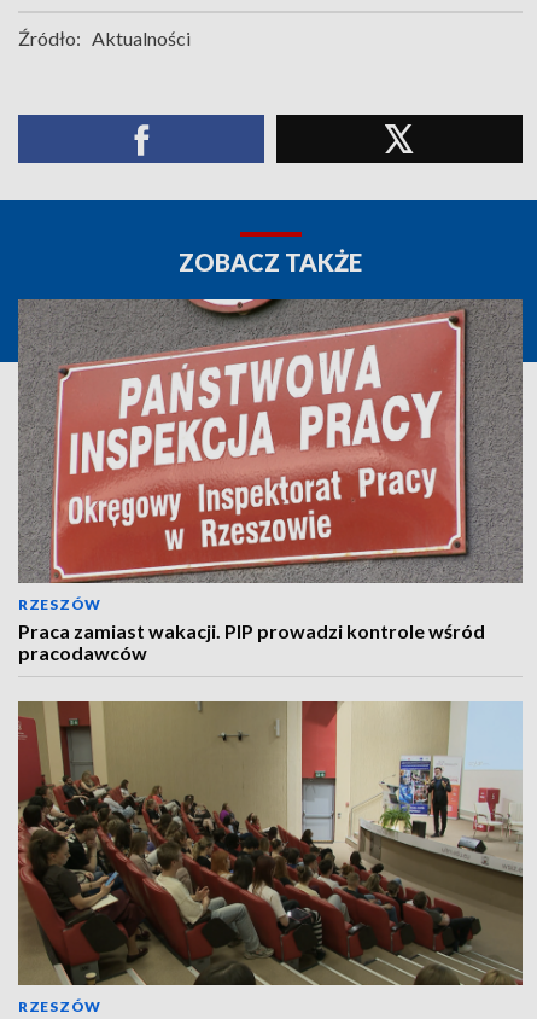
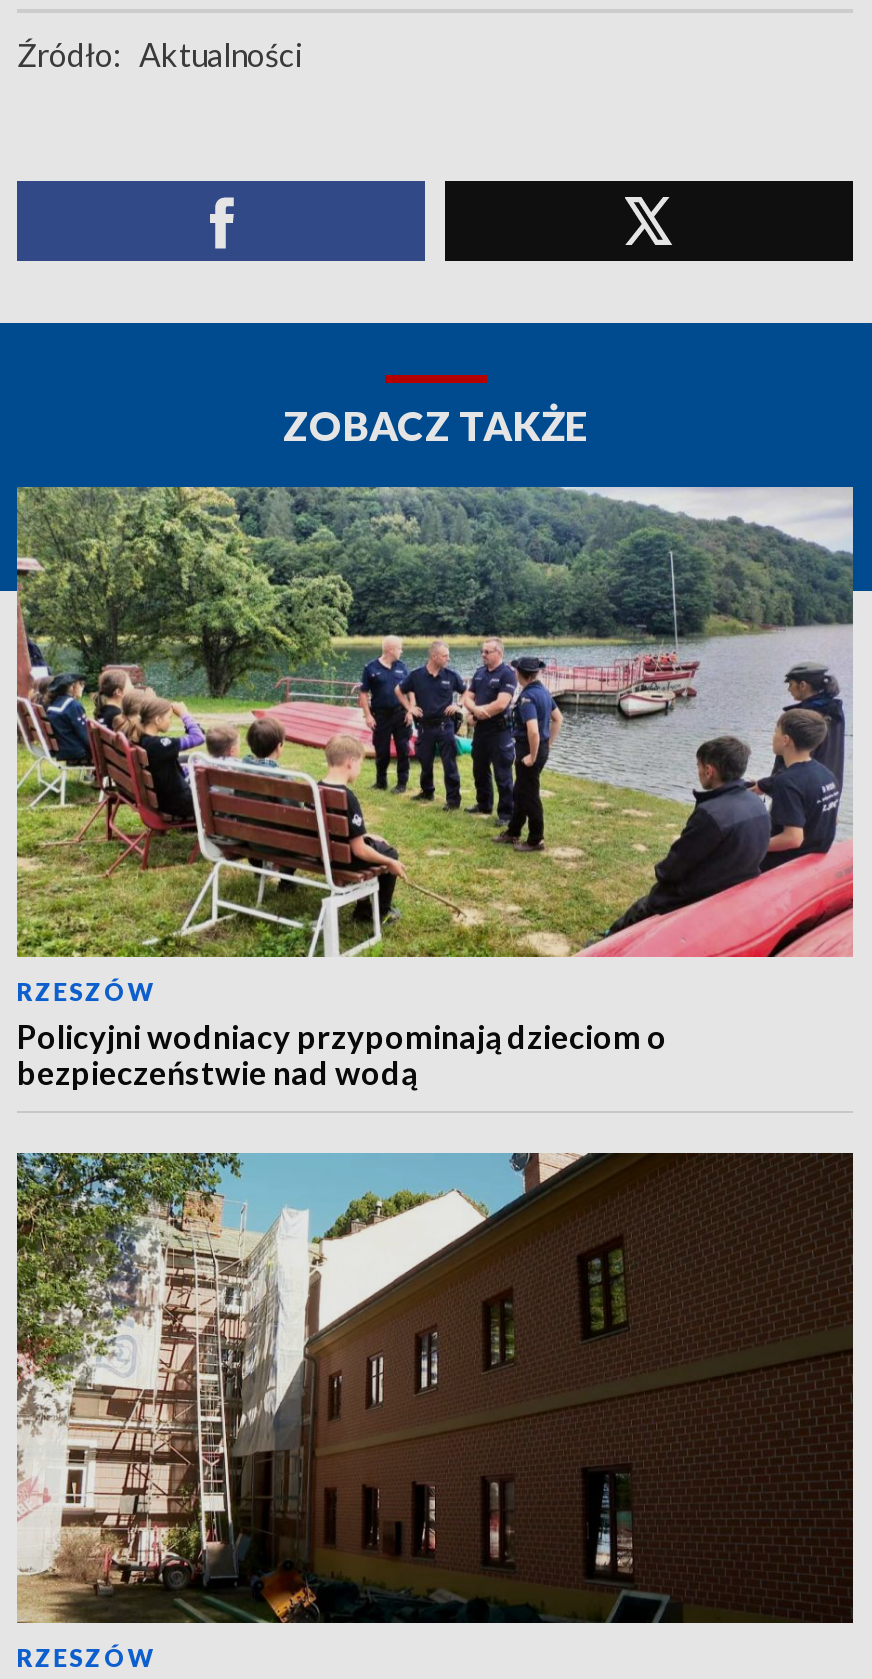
- [image]
- Praca zamiast wakacji. PIP prowadzi kontrole wśród
- pracodawców
+ [image]
+ Policyjni wodniacy przypominają dzieciom o
+ bezpieczeństwie nad wodą

- [image]
+ [image]
